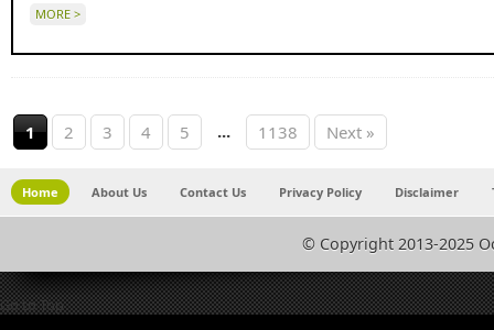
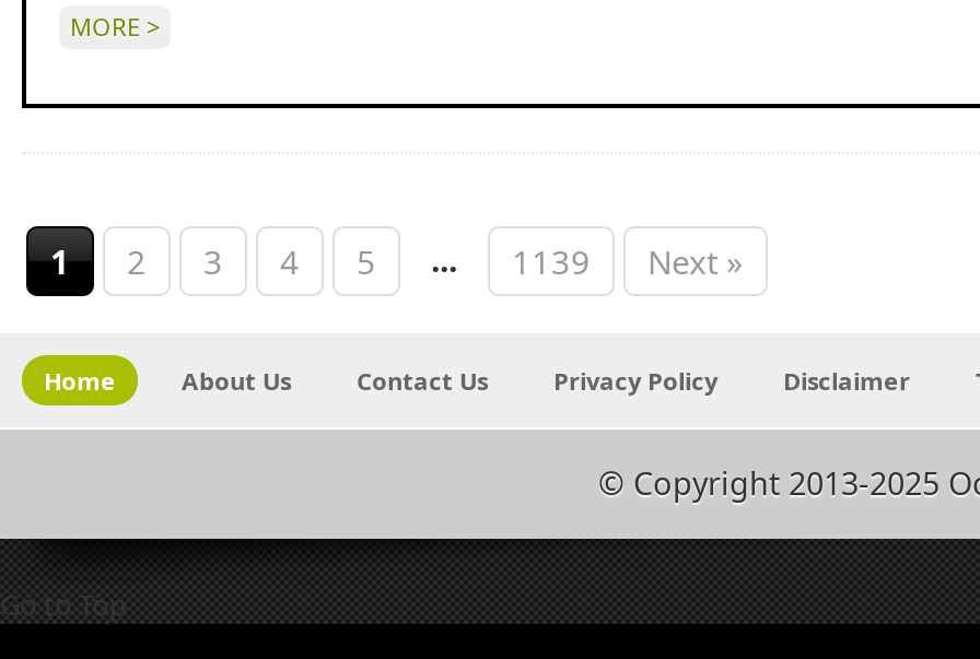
- 1138
+ 1139
